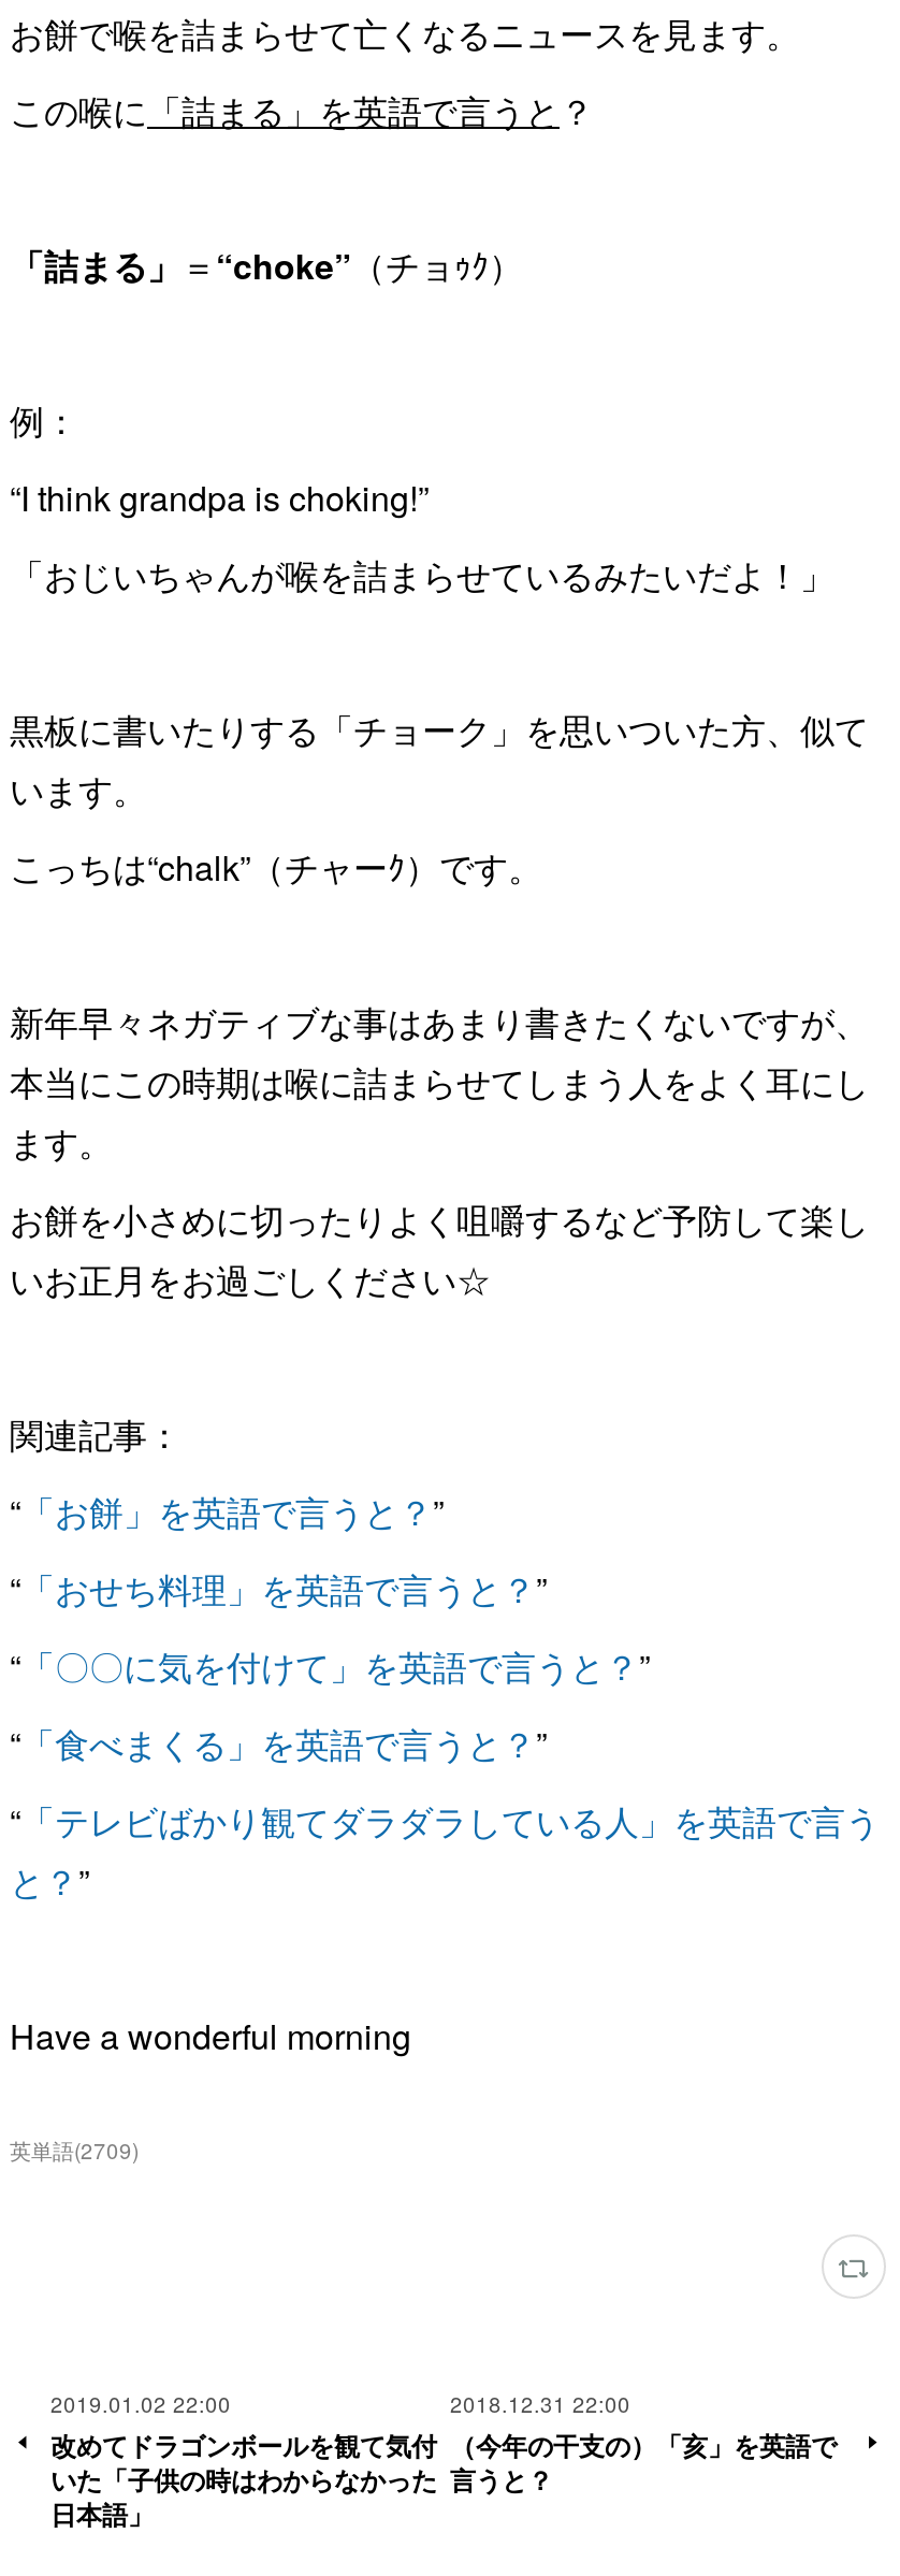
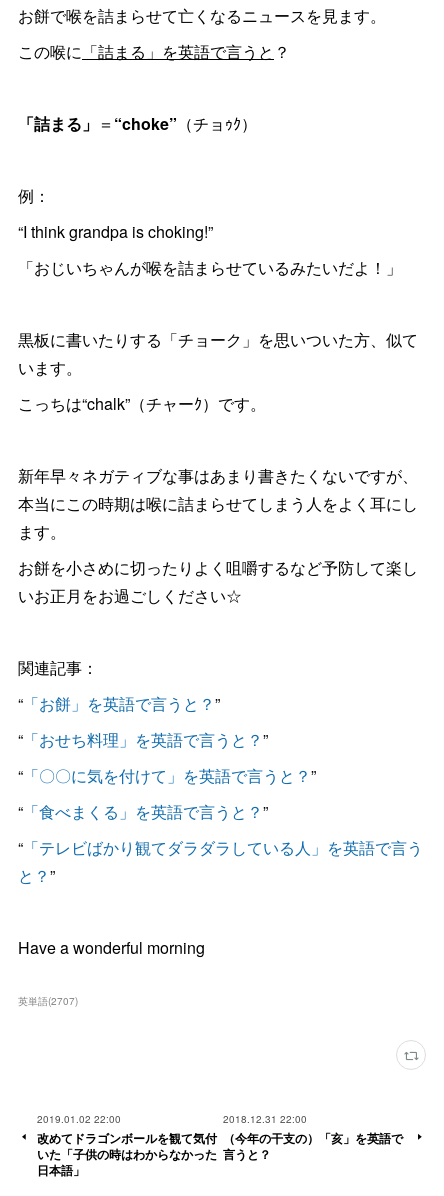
- 英単語(2709)
+ 英単語(2707)
